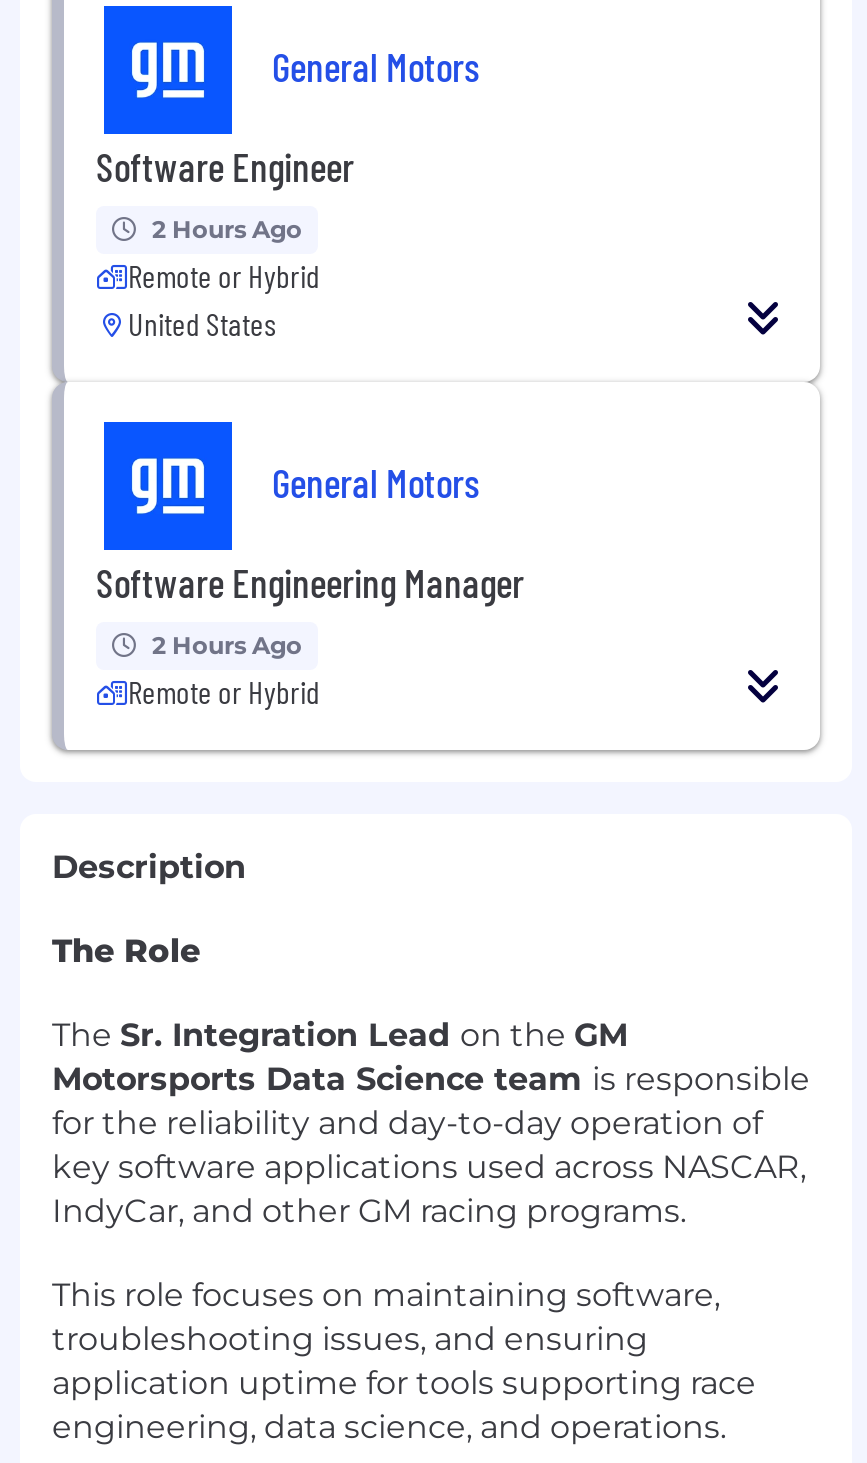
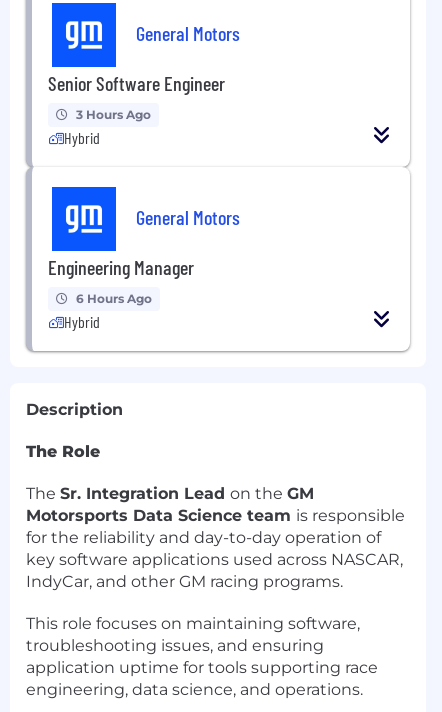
- Software Engineer
+ Senior Software Engineer

- 2 Hours Ago
- Remote or Hybrid
- United States
+ 3 Hours Ago
+ Hybrid

- Software Engineering Manager
+ Engineering Manager

- 2 Hours Ago
- Remote or Hybrid
+ 6 Hours Ago
+ Hybrid
